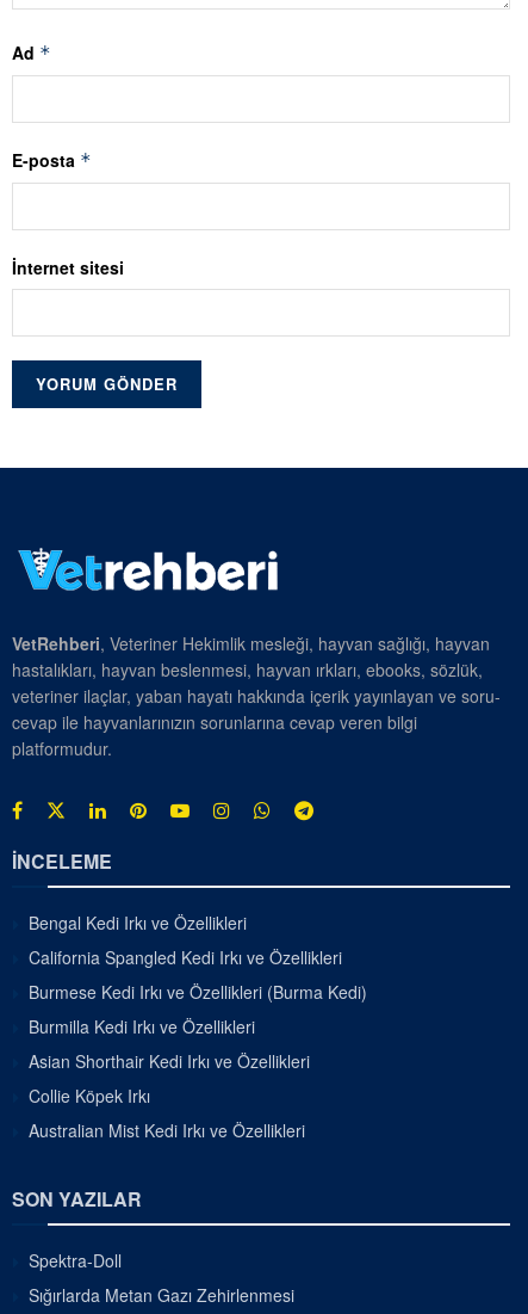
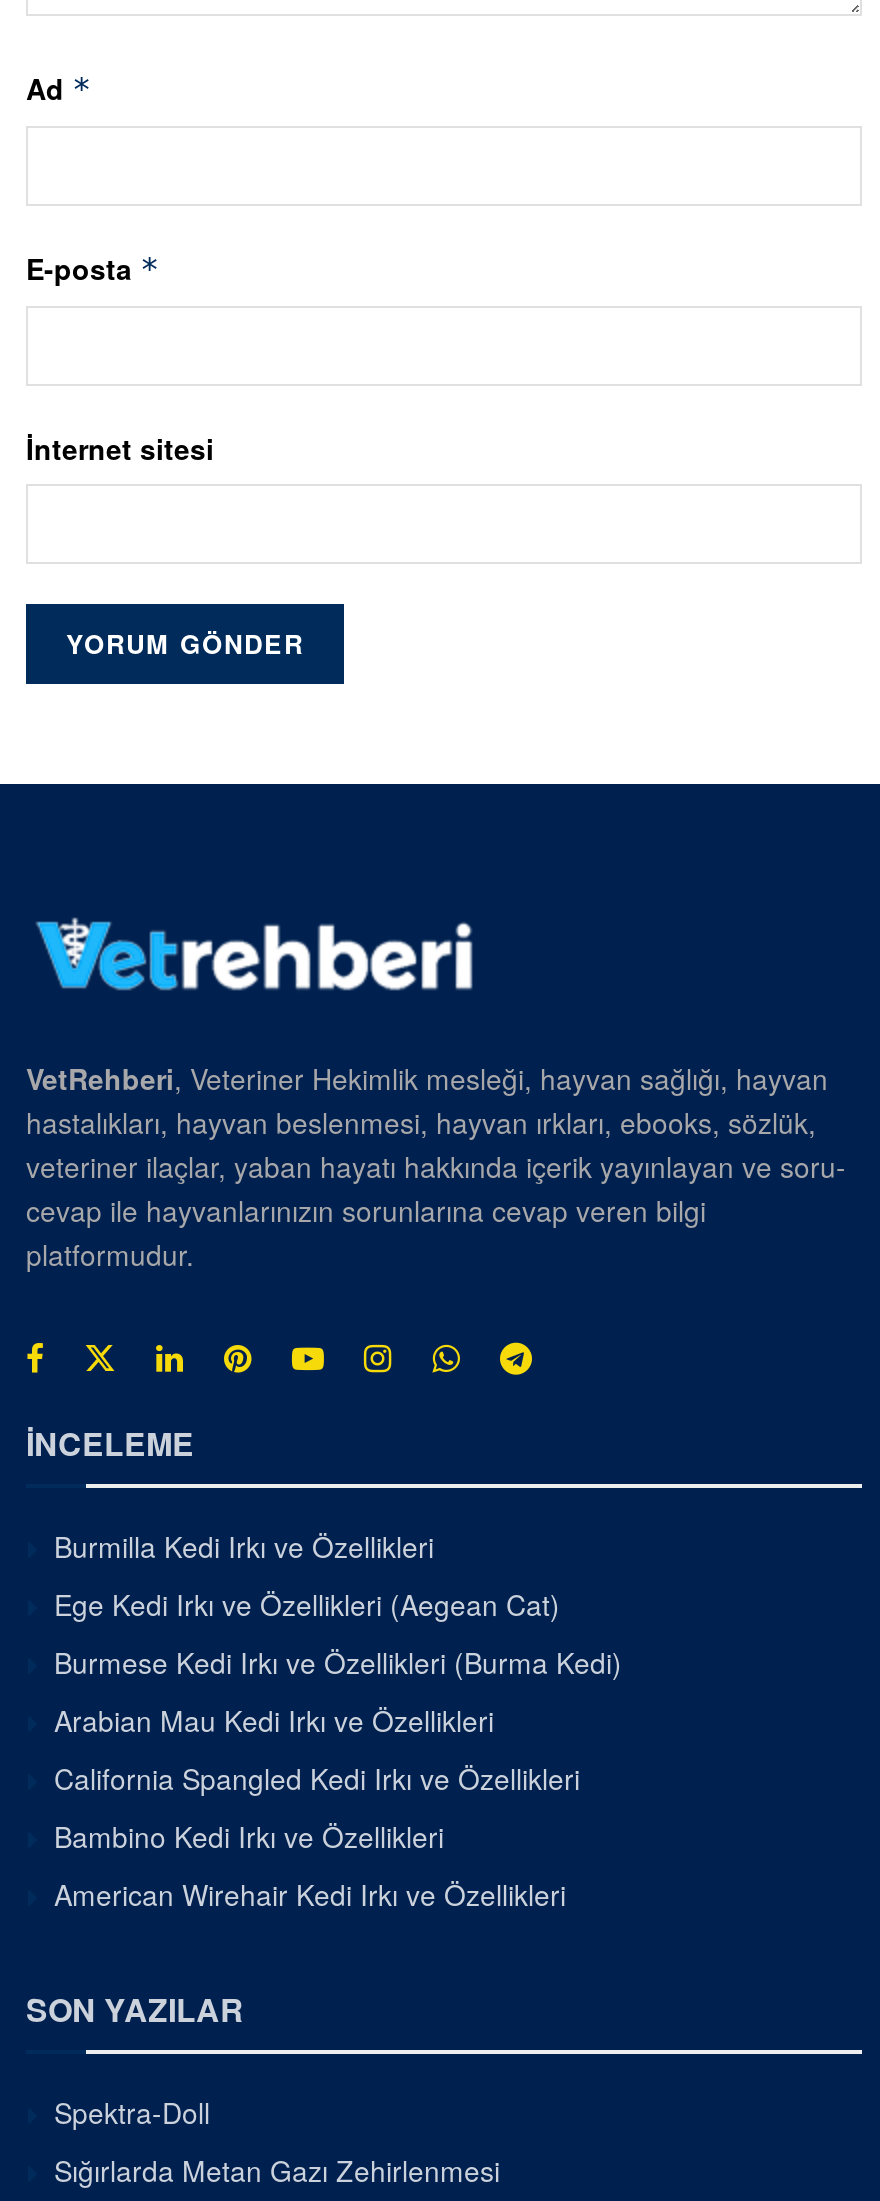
- Bengal Kedi Irkı ve Özellikleri
+ Ege Kedi Irkı ve Özellikleri (Aegean Cat)
+ Arabian Mau Kedi Irkı ve Özellikleri

moved down: California Spangled Kedi Irkı ve Özellikleri

moved up: Burmese Kedi Irkı ve Özellikleri (Burma Kedi) | Burmilla Kedi Irkı ve Özellikleri

- Asian Shorthair Kedi Irkı ve Özellikleri
- Collie Köpek Irkı
- Australian Mist Kedi Irkı ve Özellikleri
+ Bambino Kedi Irkı ve Özellikleri
+ American Wirehair Kedi Irkı ve Özellikleri
